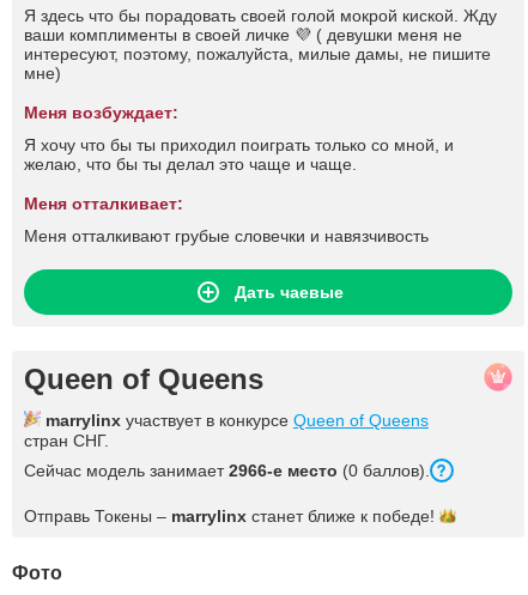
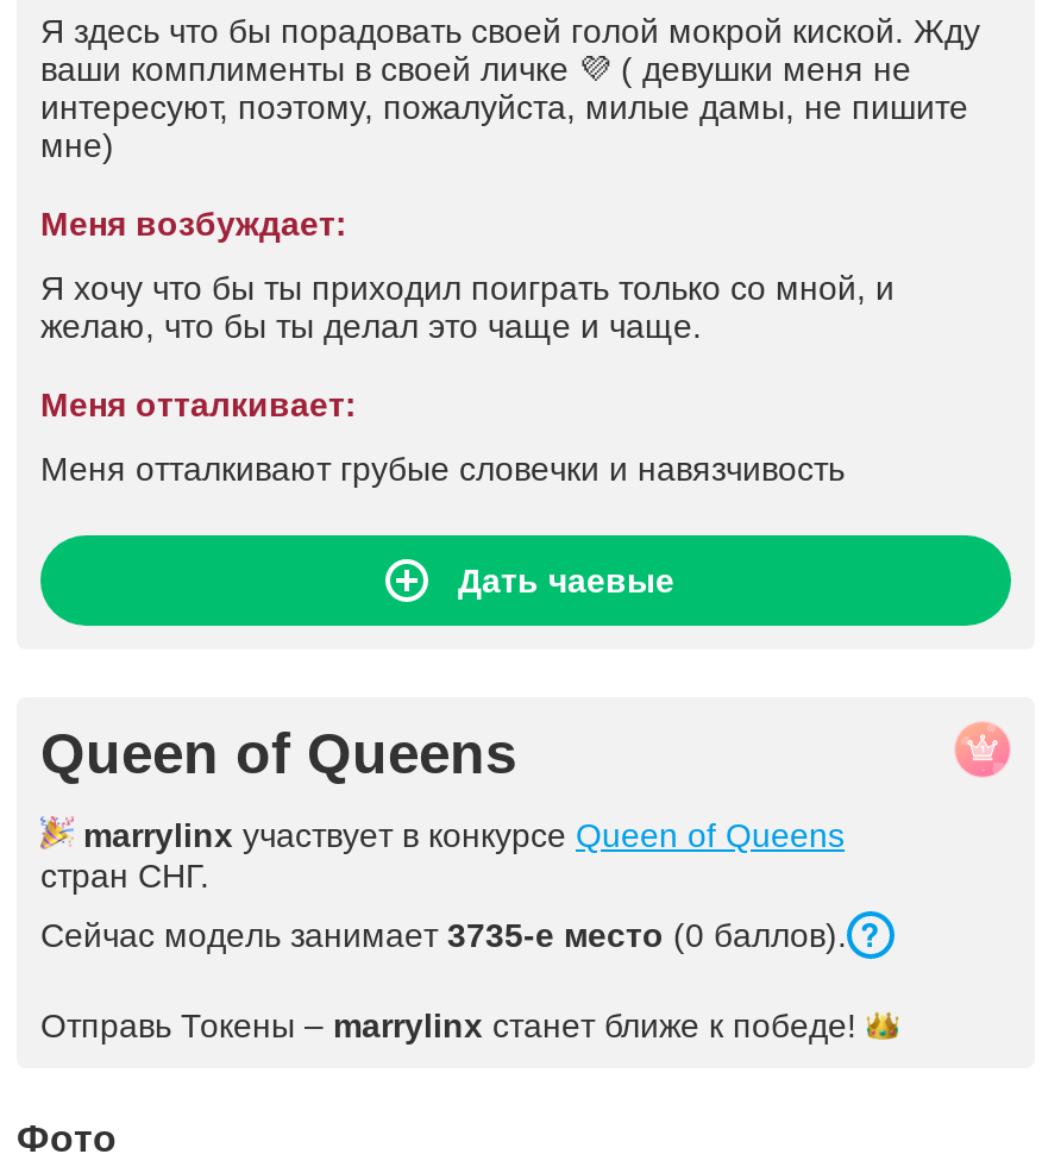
- Сейчас модель занимает 2966-е место (0 баллов).
+ Сейчас модель занимает 3735-е место (0 баллов).
